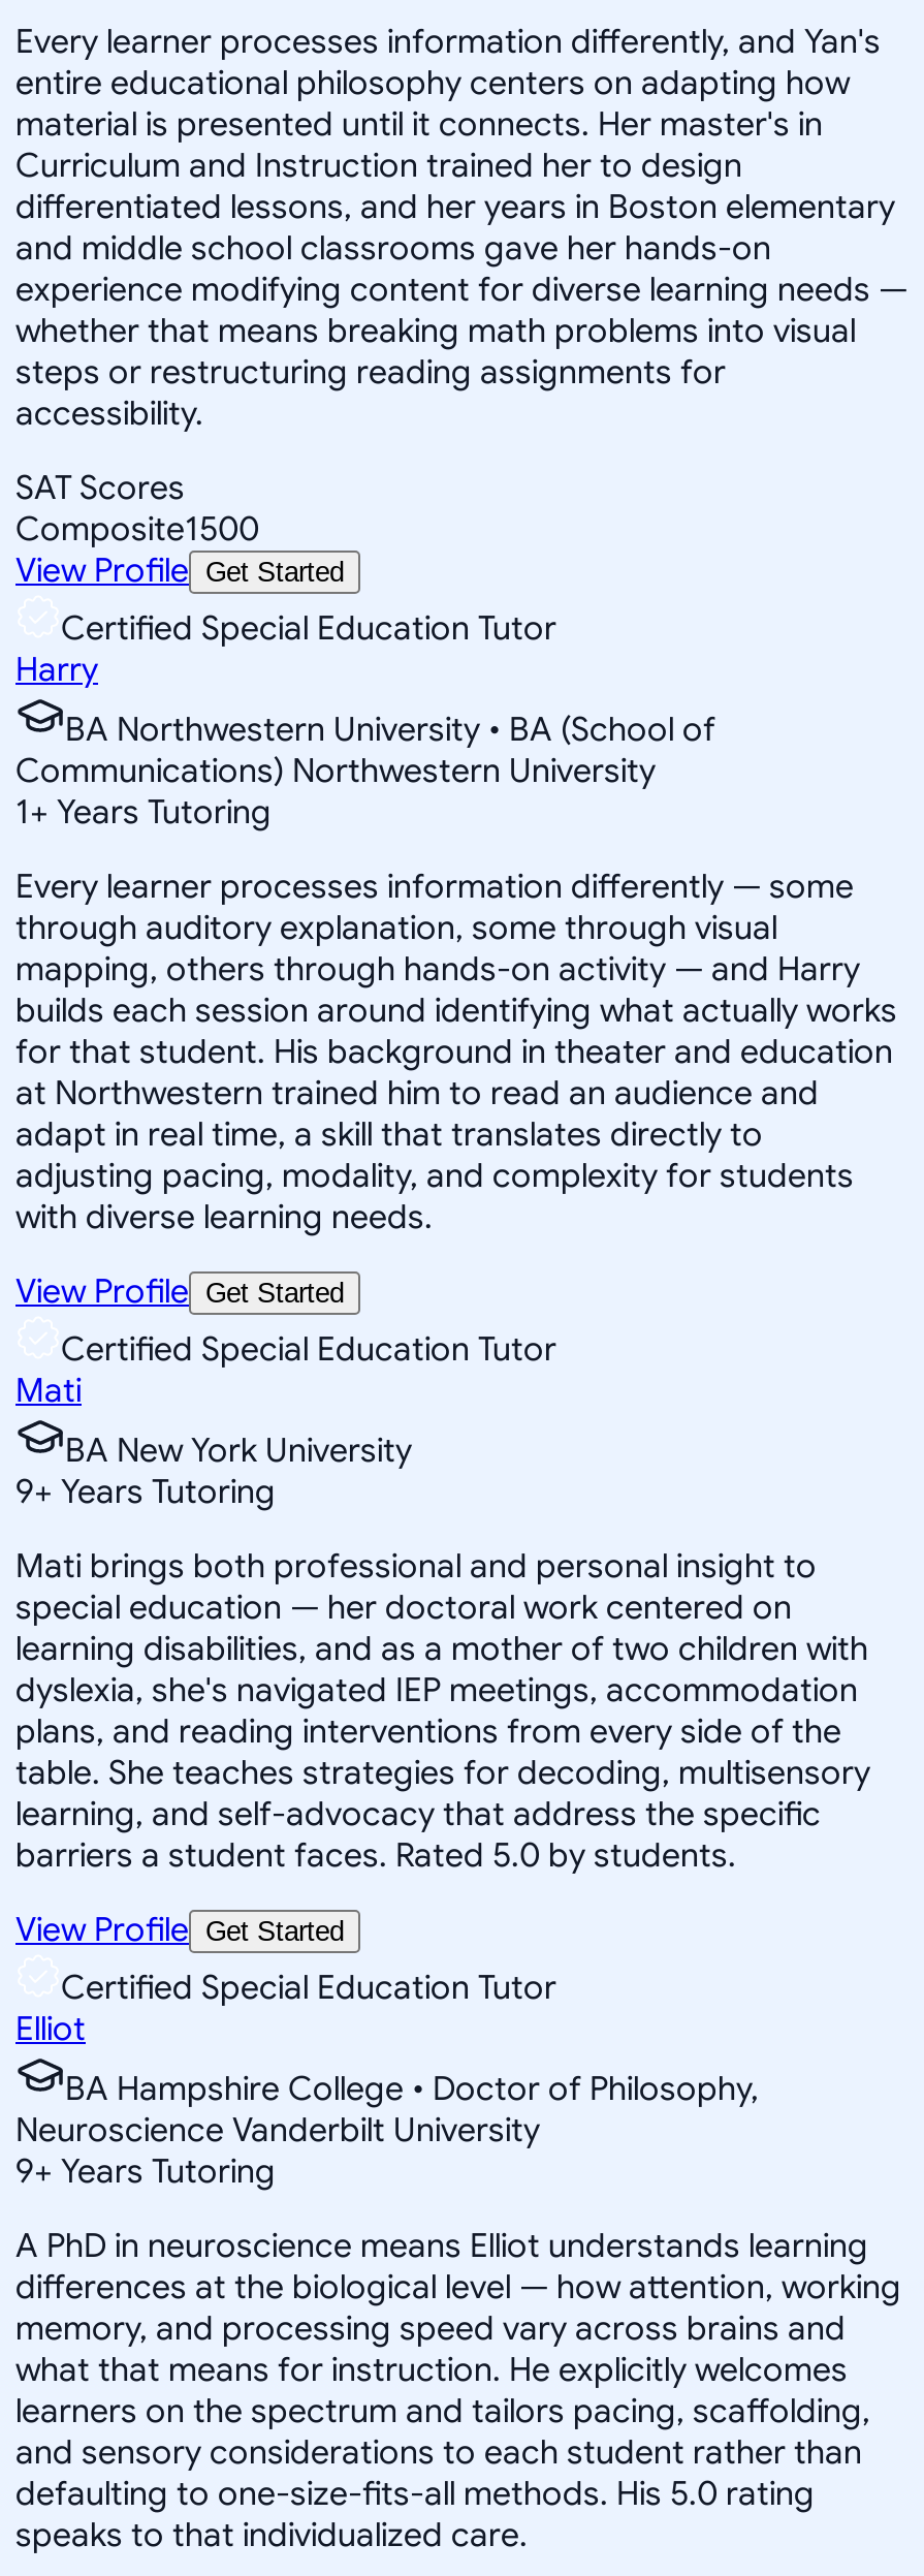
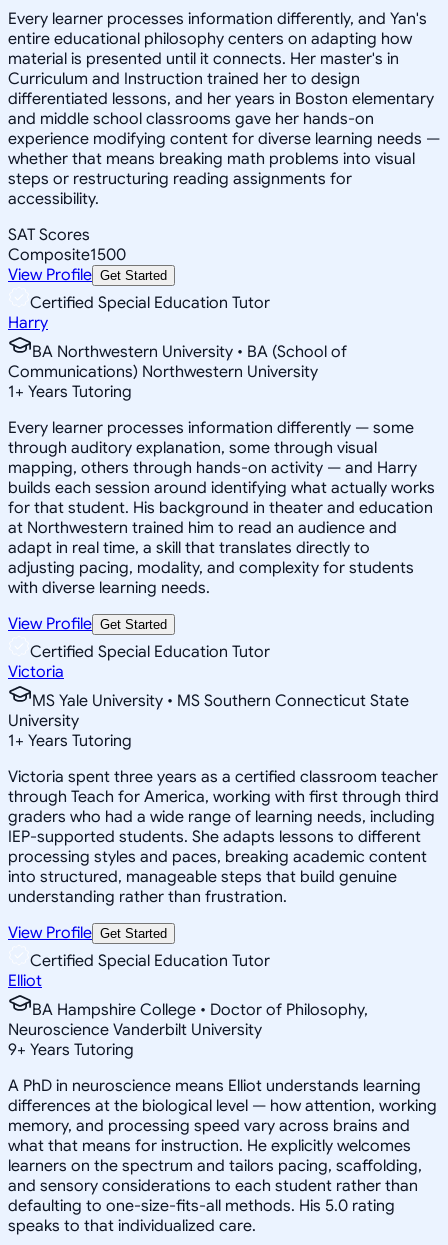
- Mati
- BA New York University
- 9+ Years Tutoring
+ Victoria
+ MS Yale University • MS Southern Connecticut State
+ University
+ 1+ Years Tutoring

- Mati brings both professional and personal insight to
- special education — her doctoral work centered on
- learning disabilities, and as a mother of two children with
- dyslexia, she's navigated IEP meetings, accommodation
- plans, and reading interventions from every side of the
- table. She teaches strategies for decoding, multisensory
- learning, and self-advocacy that address the specific
- barriers a student faces. Rated 5.0 by students.
+ Victoria spent three years as a certified classroom teacher
+ through Teach for America, working with first through third
+ graders who had a wide range of learning needs, including
+ IEP-supported students. She adapts lessons to different
+ processing styles and paces, breaking academic content
+ into structured, manageable steps that build genuine
+ understanding rather than frustration.
